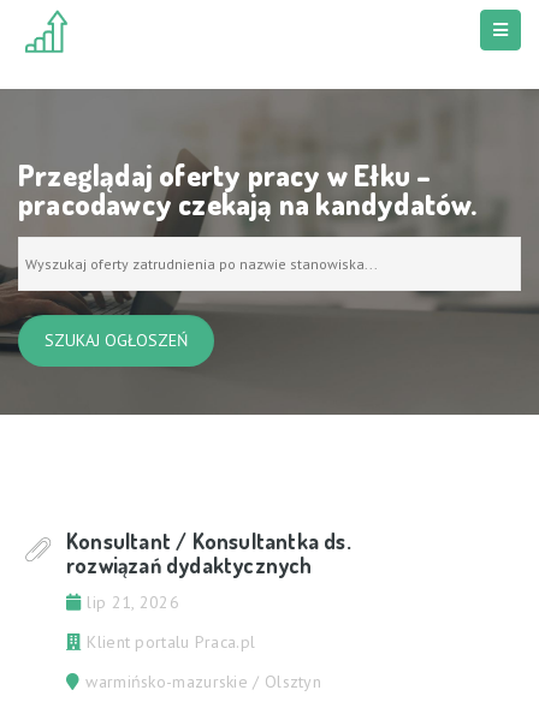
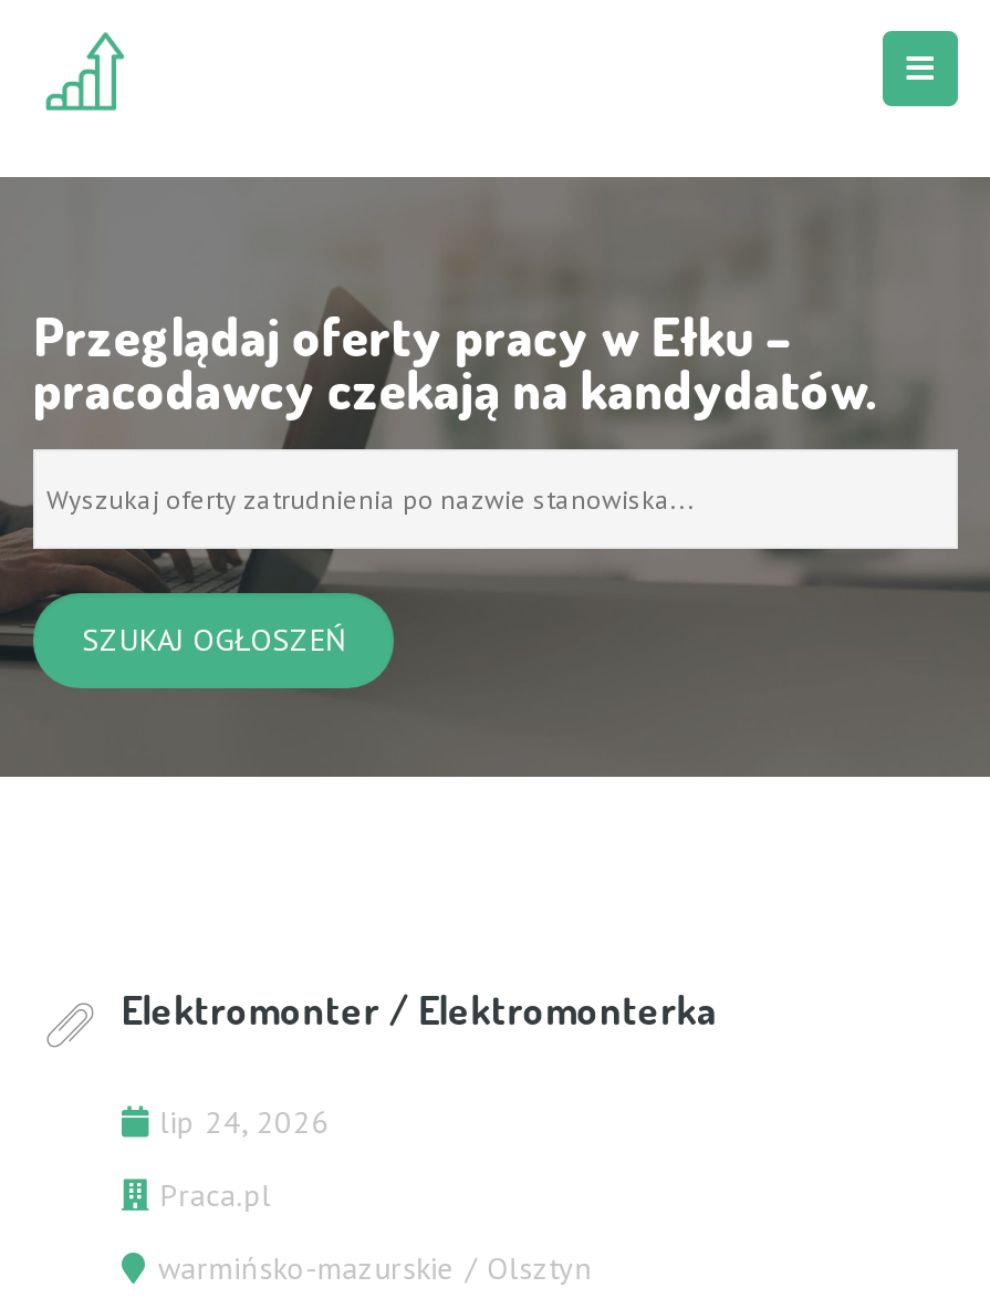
- Konsultant / Konsultantka ds.
- rozwiązań dydaktycznych
+ Elektromonter / Elektromonterka

- lip 21, 2026
+ lip 24, 2026

- Klient portalu Praca.pl
+ Praca.pl
